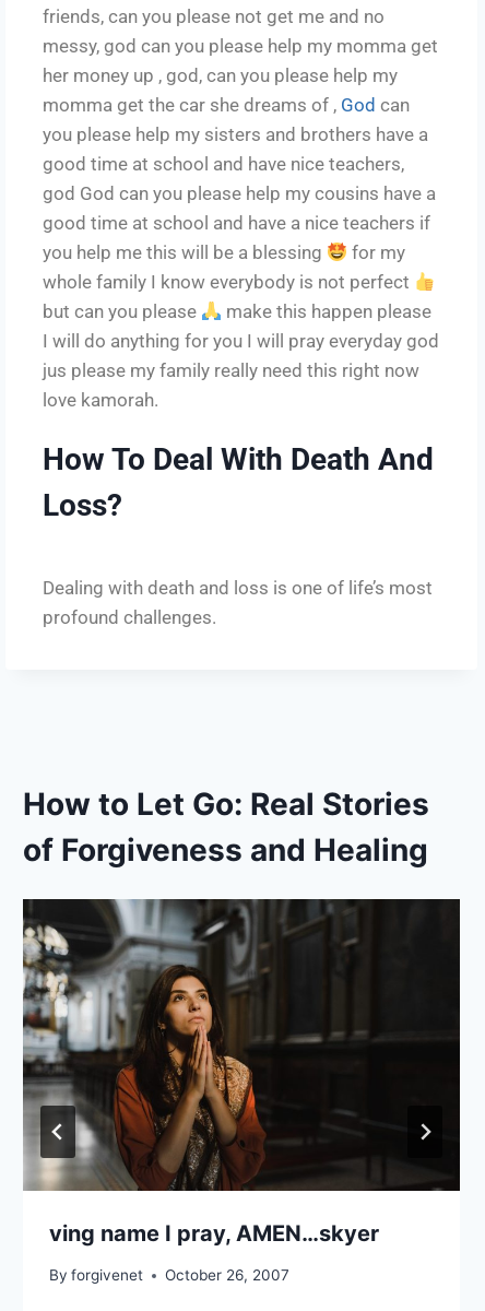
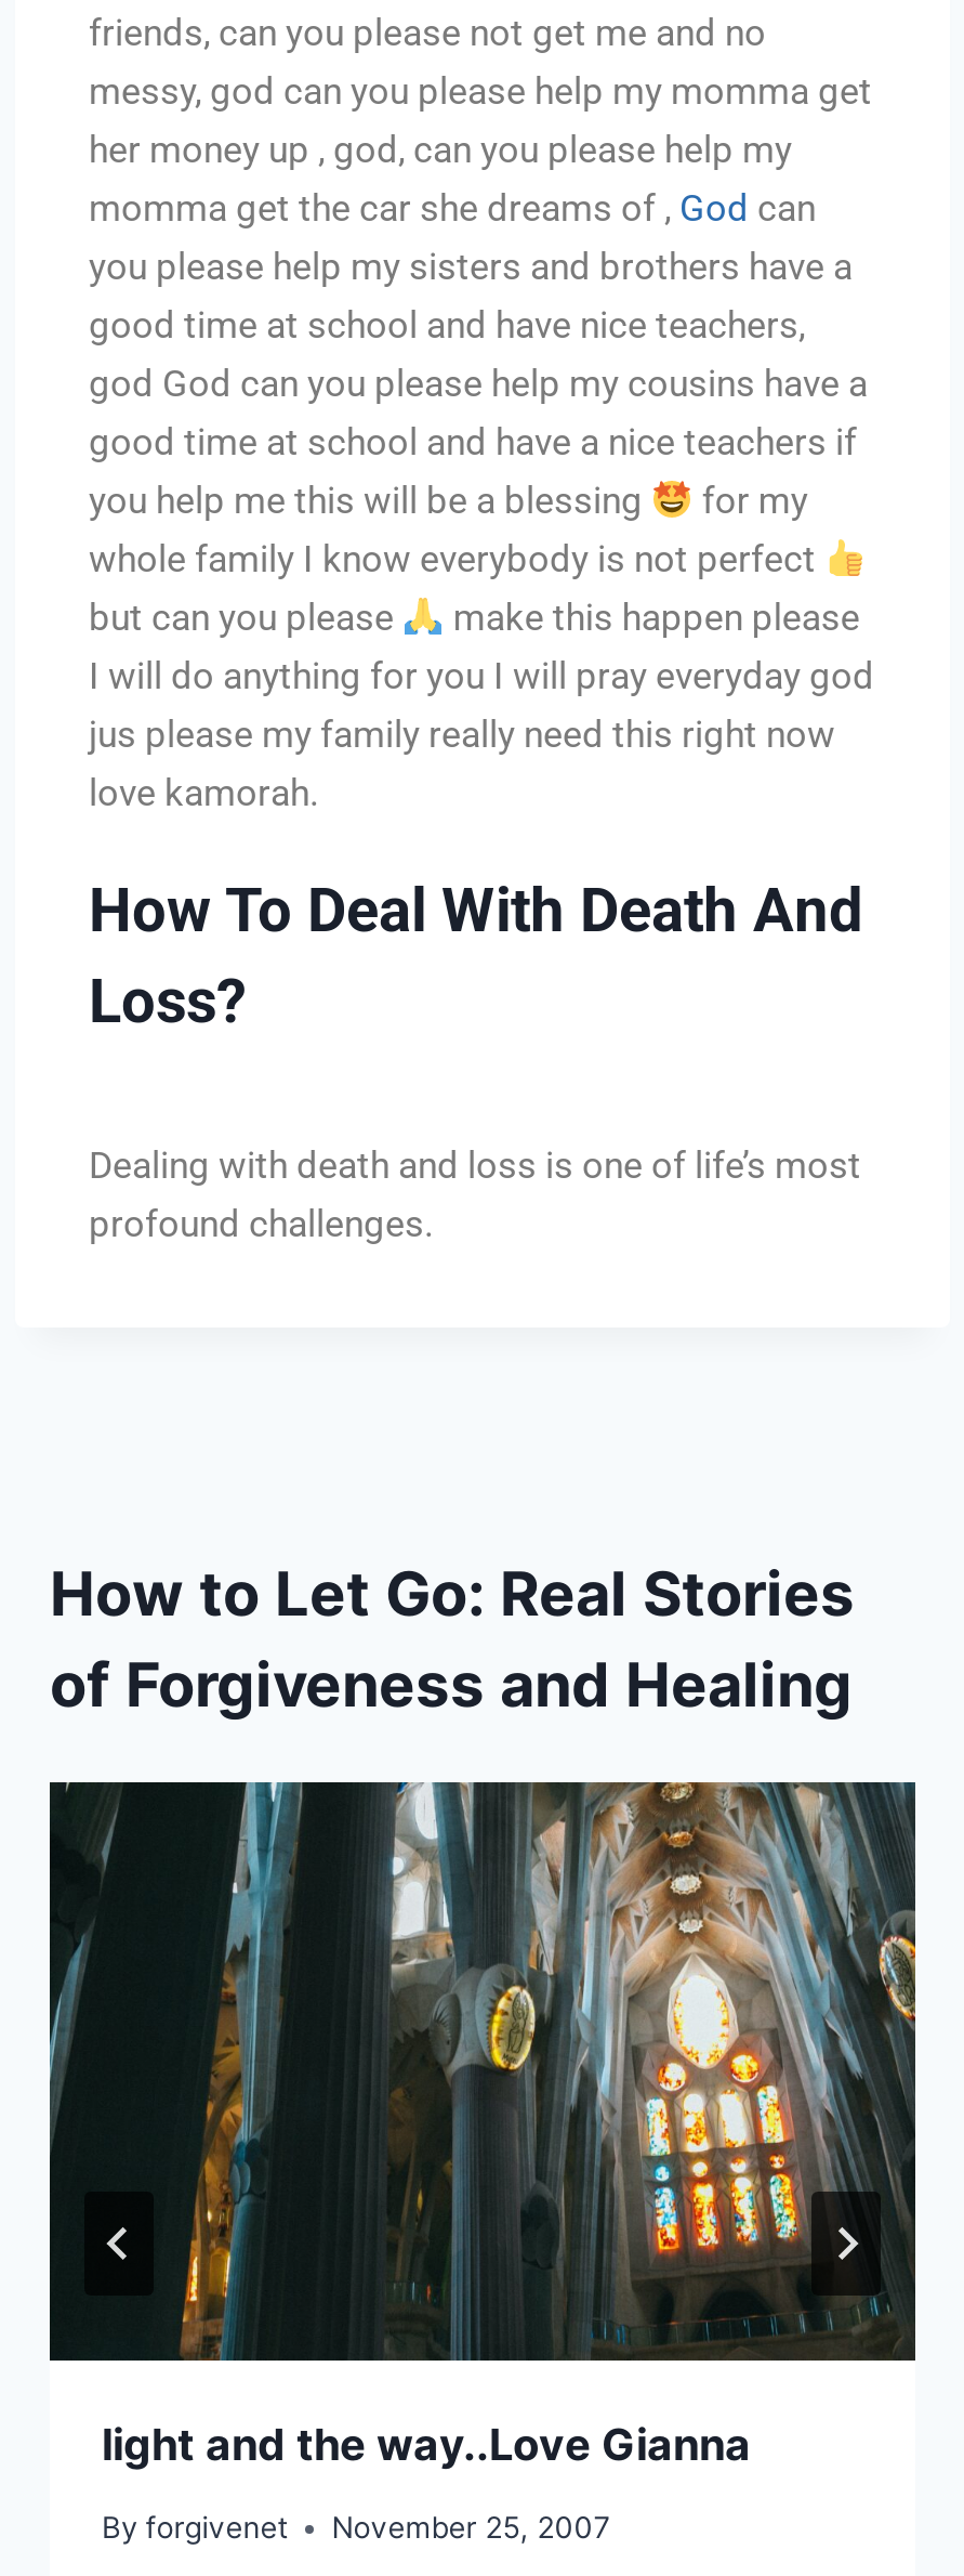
- [image]
- ving name I pray, AMEN…skyer
+ [image]
+ light and the way..Love Gianna

- By forgivenet October 26, 2007
+ By forgivenet November 25, 2007
